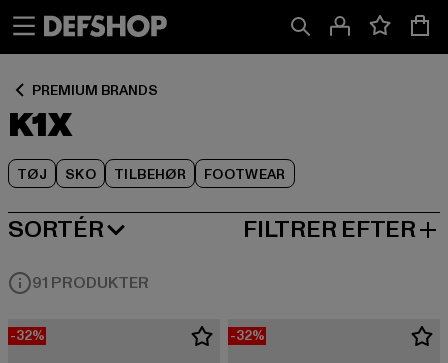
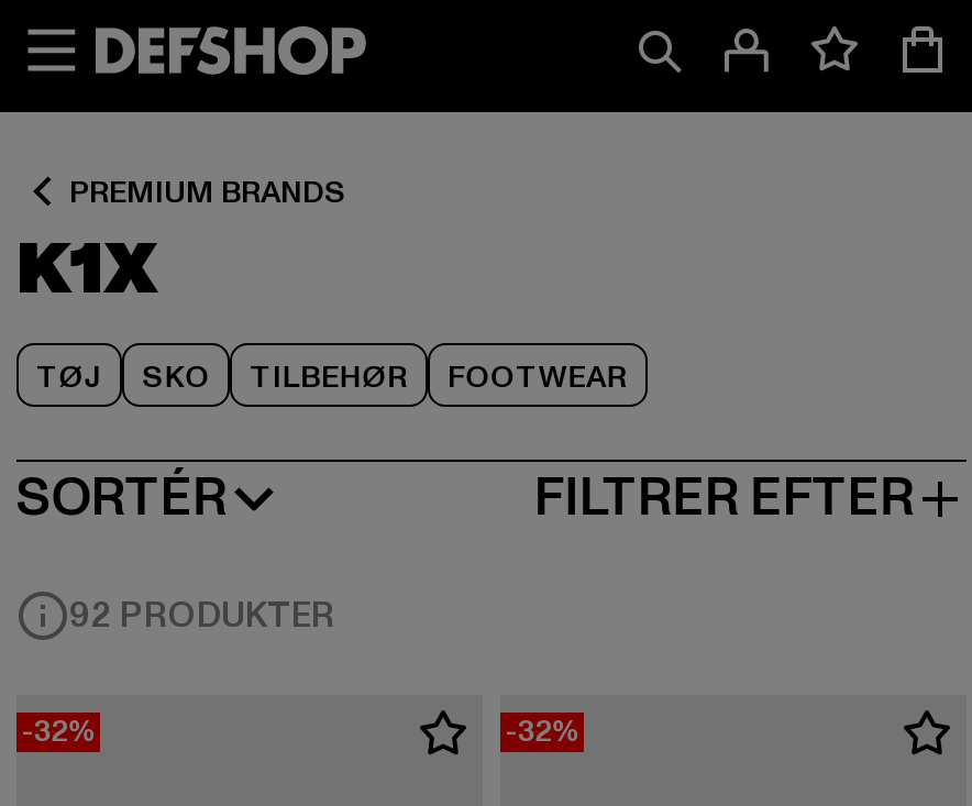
- 91 PRODUKTER
+ 92 PRODUKTER
